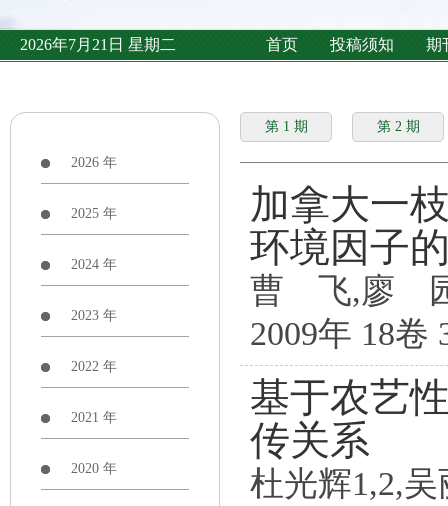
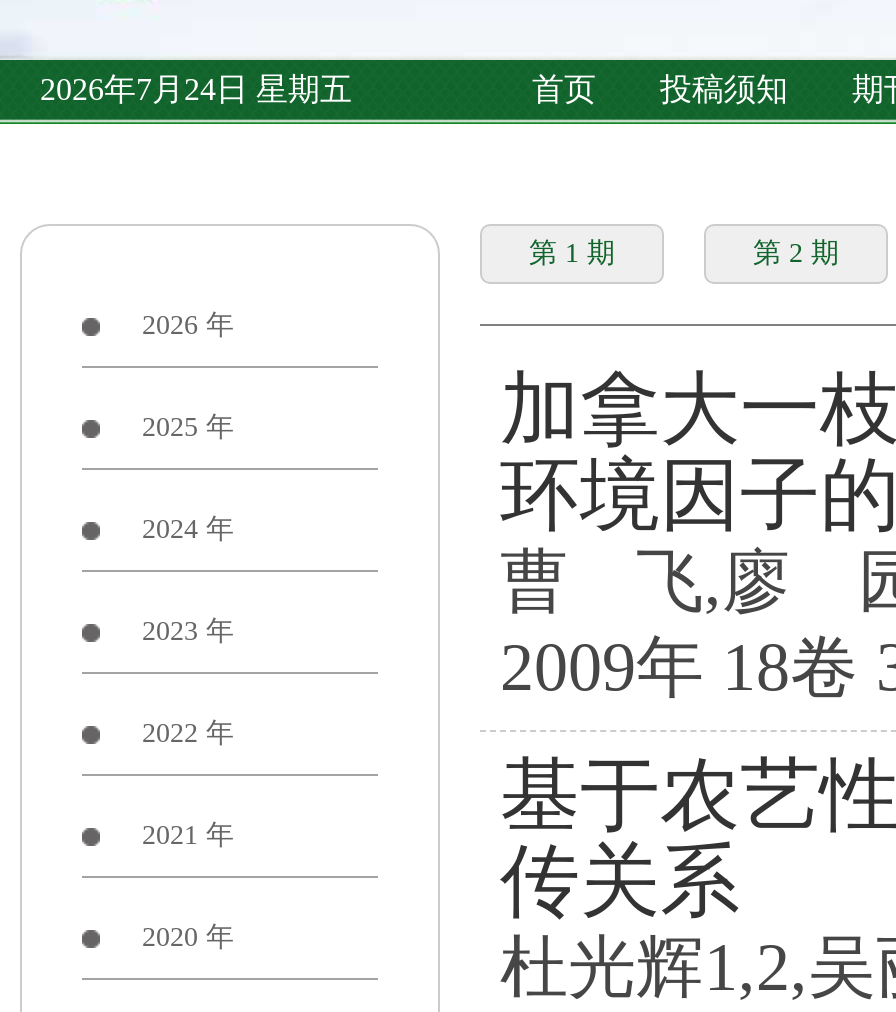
- 2026年7月21日 星期二
+ 2026年7月24日 星期五
